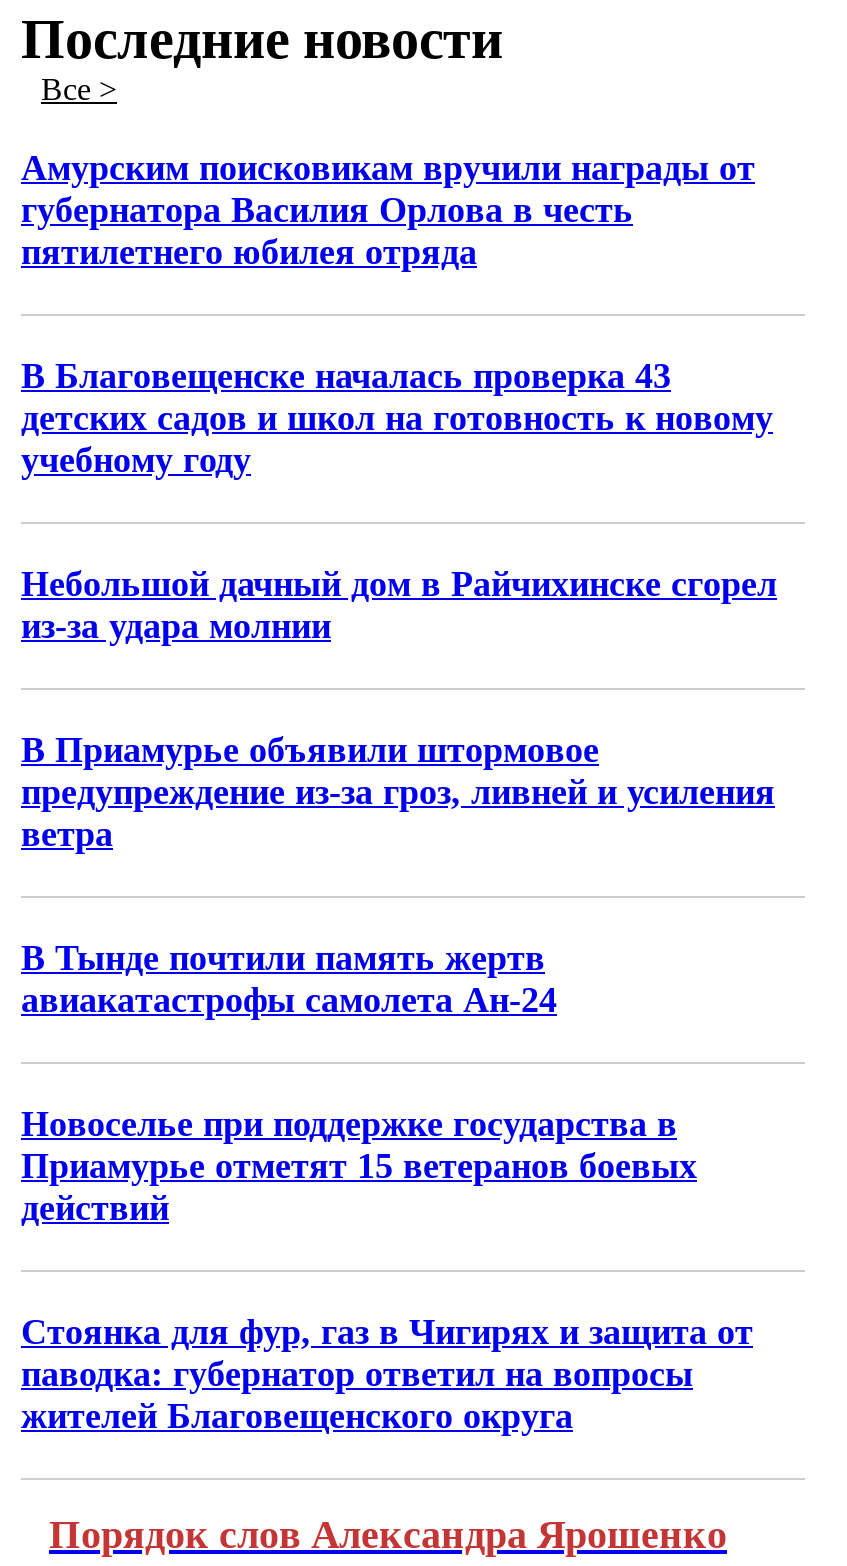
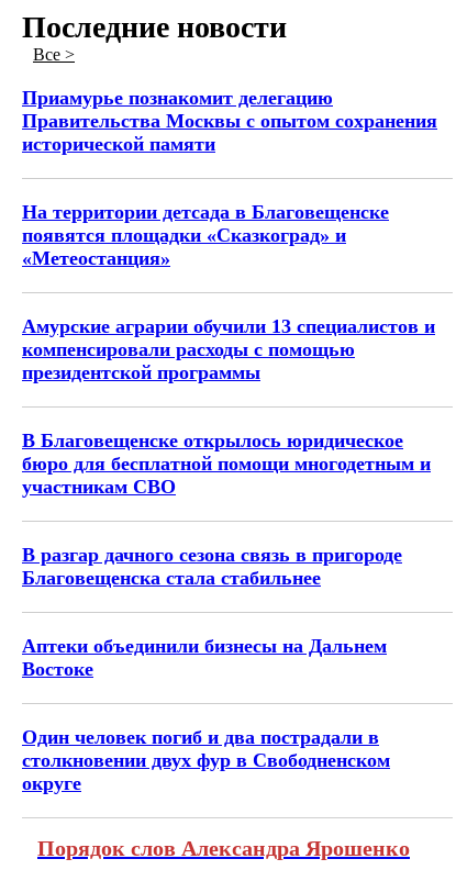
- Амурским поисковикам вручили награды от
- губернатора Василия Орлова в честь
- пятилетнего юбилея отряда
+ Приамурье познакомит делегацию
+ Правительства Москвы с опытом сохранения
+ исторической памяти

- В Благовещенске началась проверка 43
- детских садов и школ на готовность к новому
- учебному году
+ На территории детсада в Благовещенске
+ появятся площадки «Сказкоград» и
+ «Метеостанция»

- Небольшой дачный дом в Райчихинске сгорел
- из-за удара молнии
+ Амурские аграрии обучили 13 специалистов и
+ компенсировали расходы с помощью
+ президентской программы

- В Приамурье объявили штормовое
- предупреждение из-за гроз, ливней и усиления
- ветра
+ В Благовещенске открылось юридическое
+ бюро для бесплатной помощи многодетным и
+ участникам СВО

- В Тынде почтили память жертв
- авиакатастрофы самолета Ан-24
+ В разгар дачного сезона связь в пригороде
+ Благовещенска стала стабильнее

- Новоселье при поддержке государства в
- Приамурье отметят 15 ветеранов боевых
- действий
+ Аптеки объединили бизнесы на Дальнем
+ Востоке

- Стоянка для фур, газ в Чигирях и защита от
- паводка: губернатор ответил на вопросы
- жителей Благовещенского округа
+ Один человек погиб и два пострадали в
+ столкновении двух фур в Свободненском
+ округе
